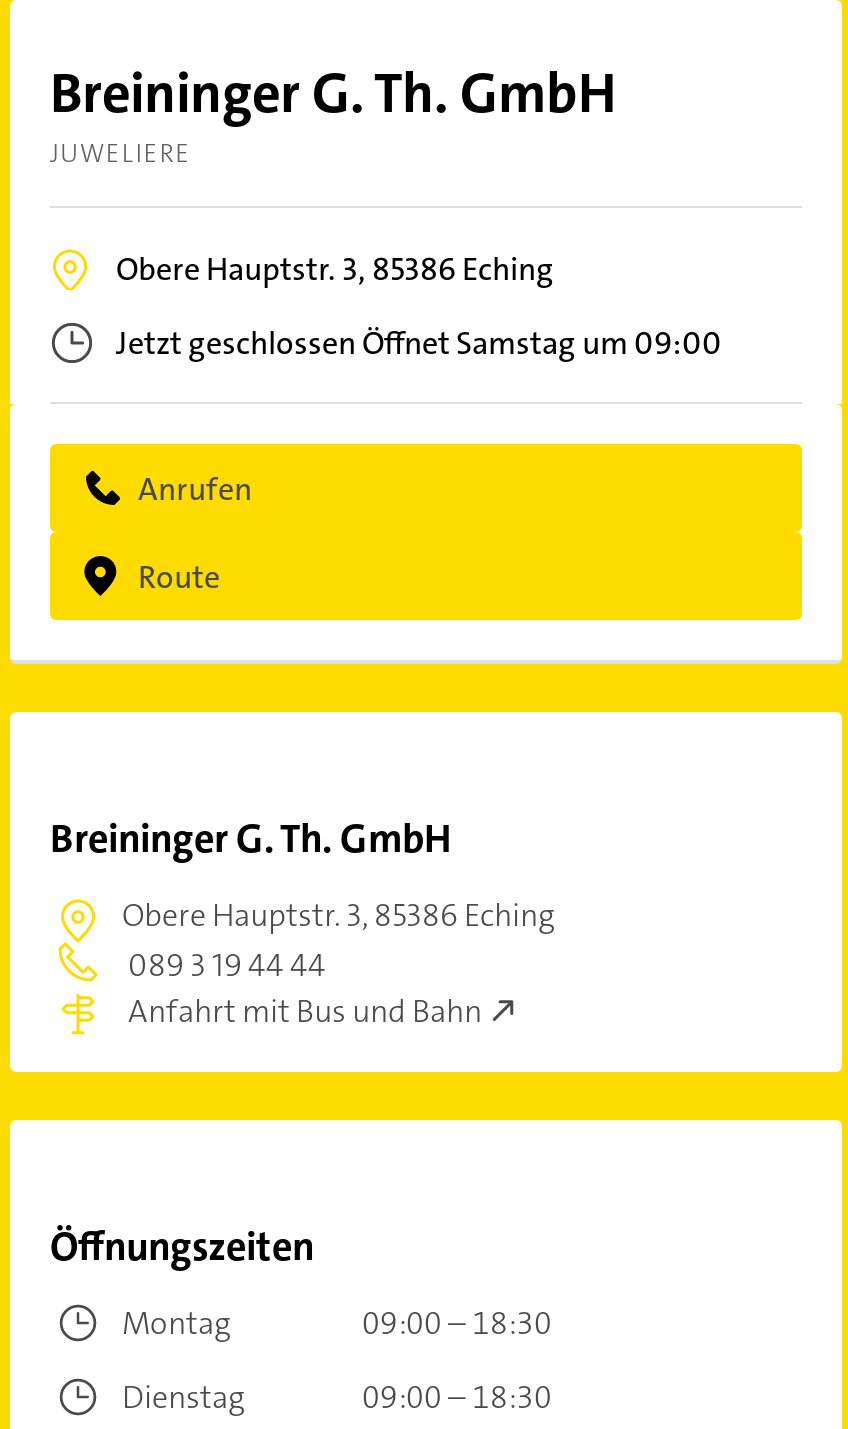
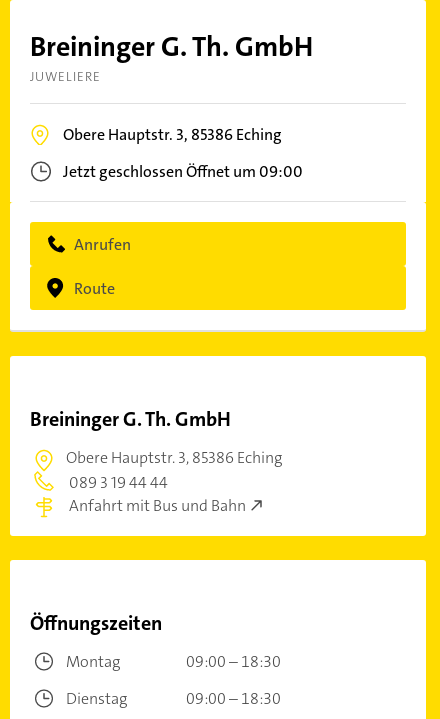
- Jetzt geschlossen Öffnet Samstag um 09:00
+ Jetzt geschlossen Öffnet um 09:00
